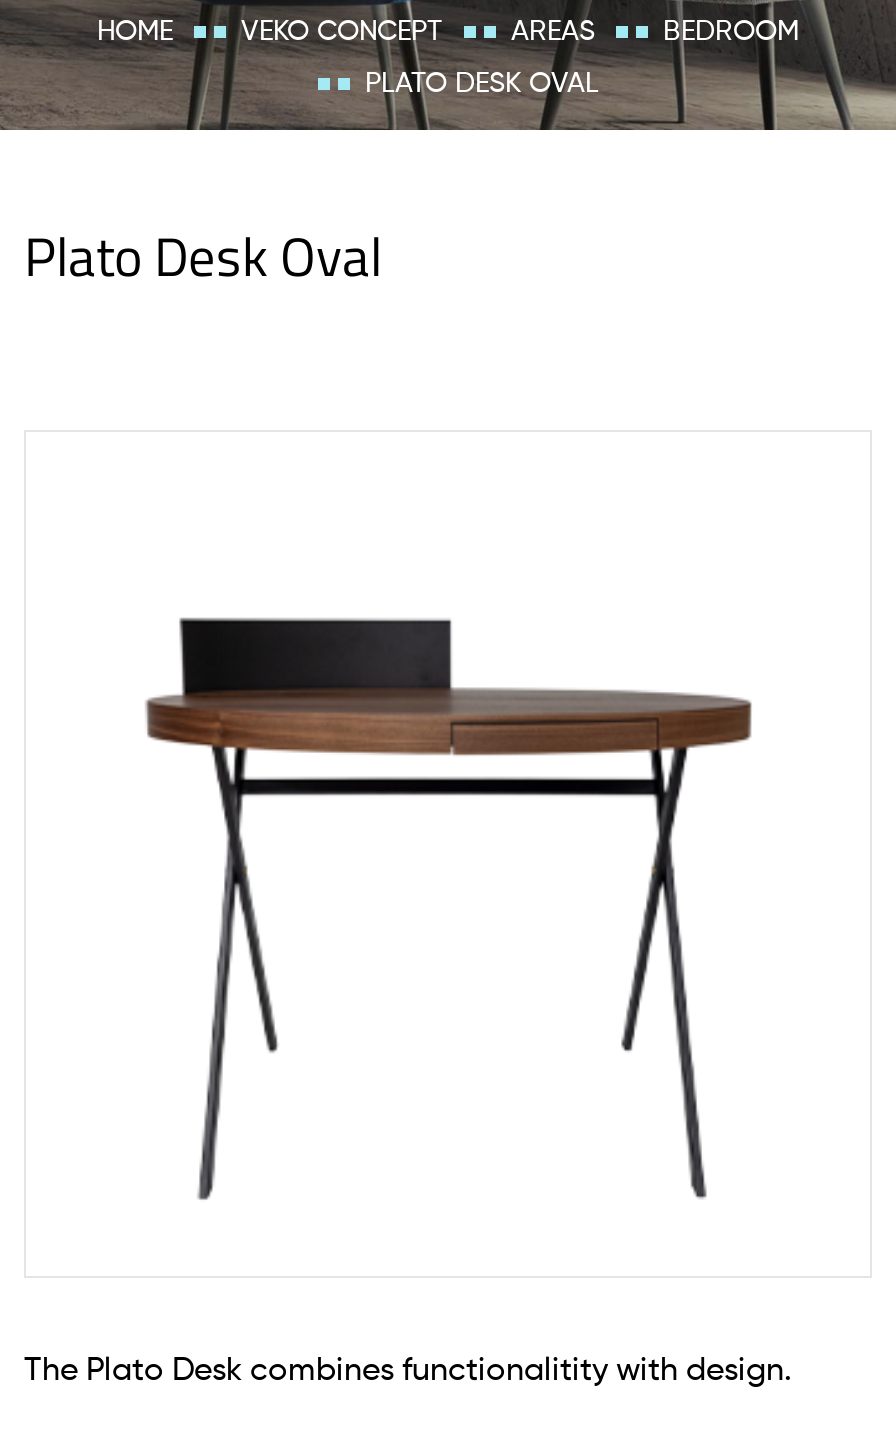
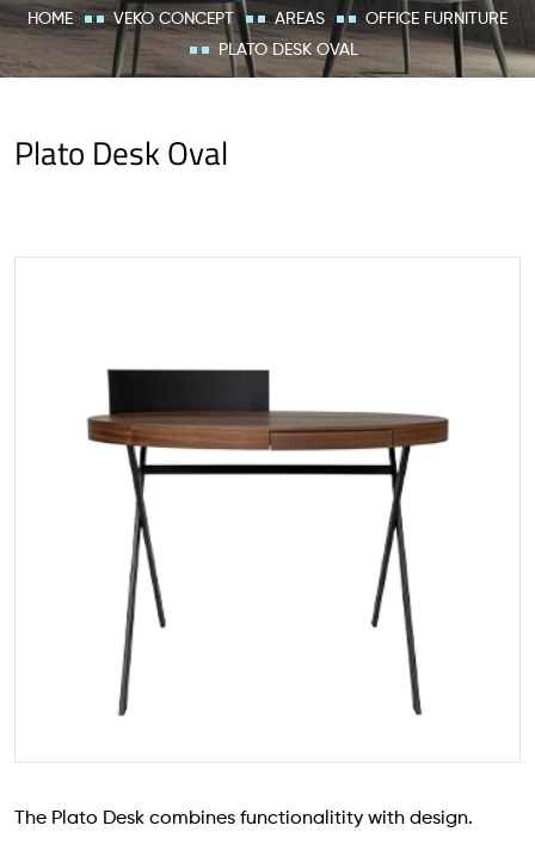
- BEDROOM
+ OFFICE FURNITURE
